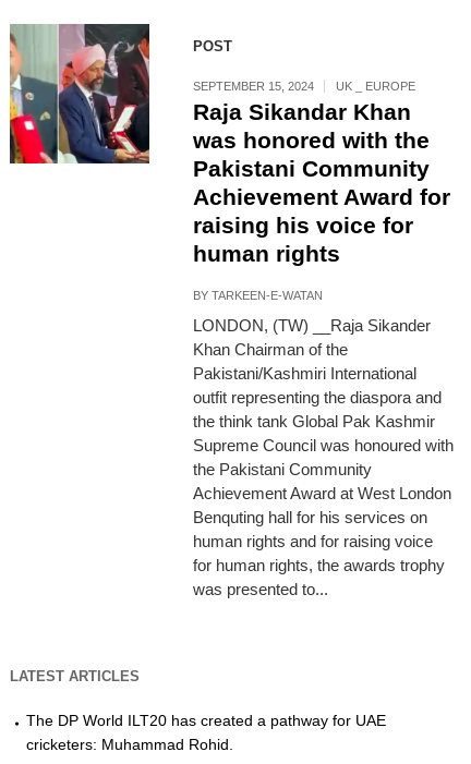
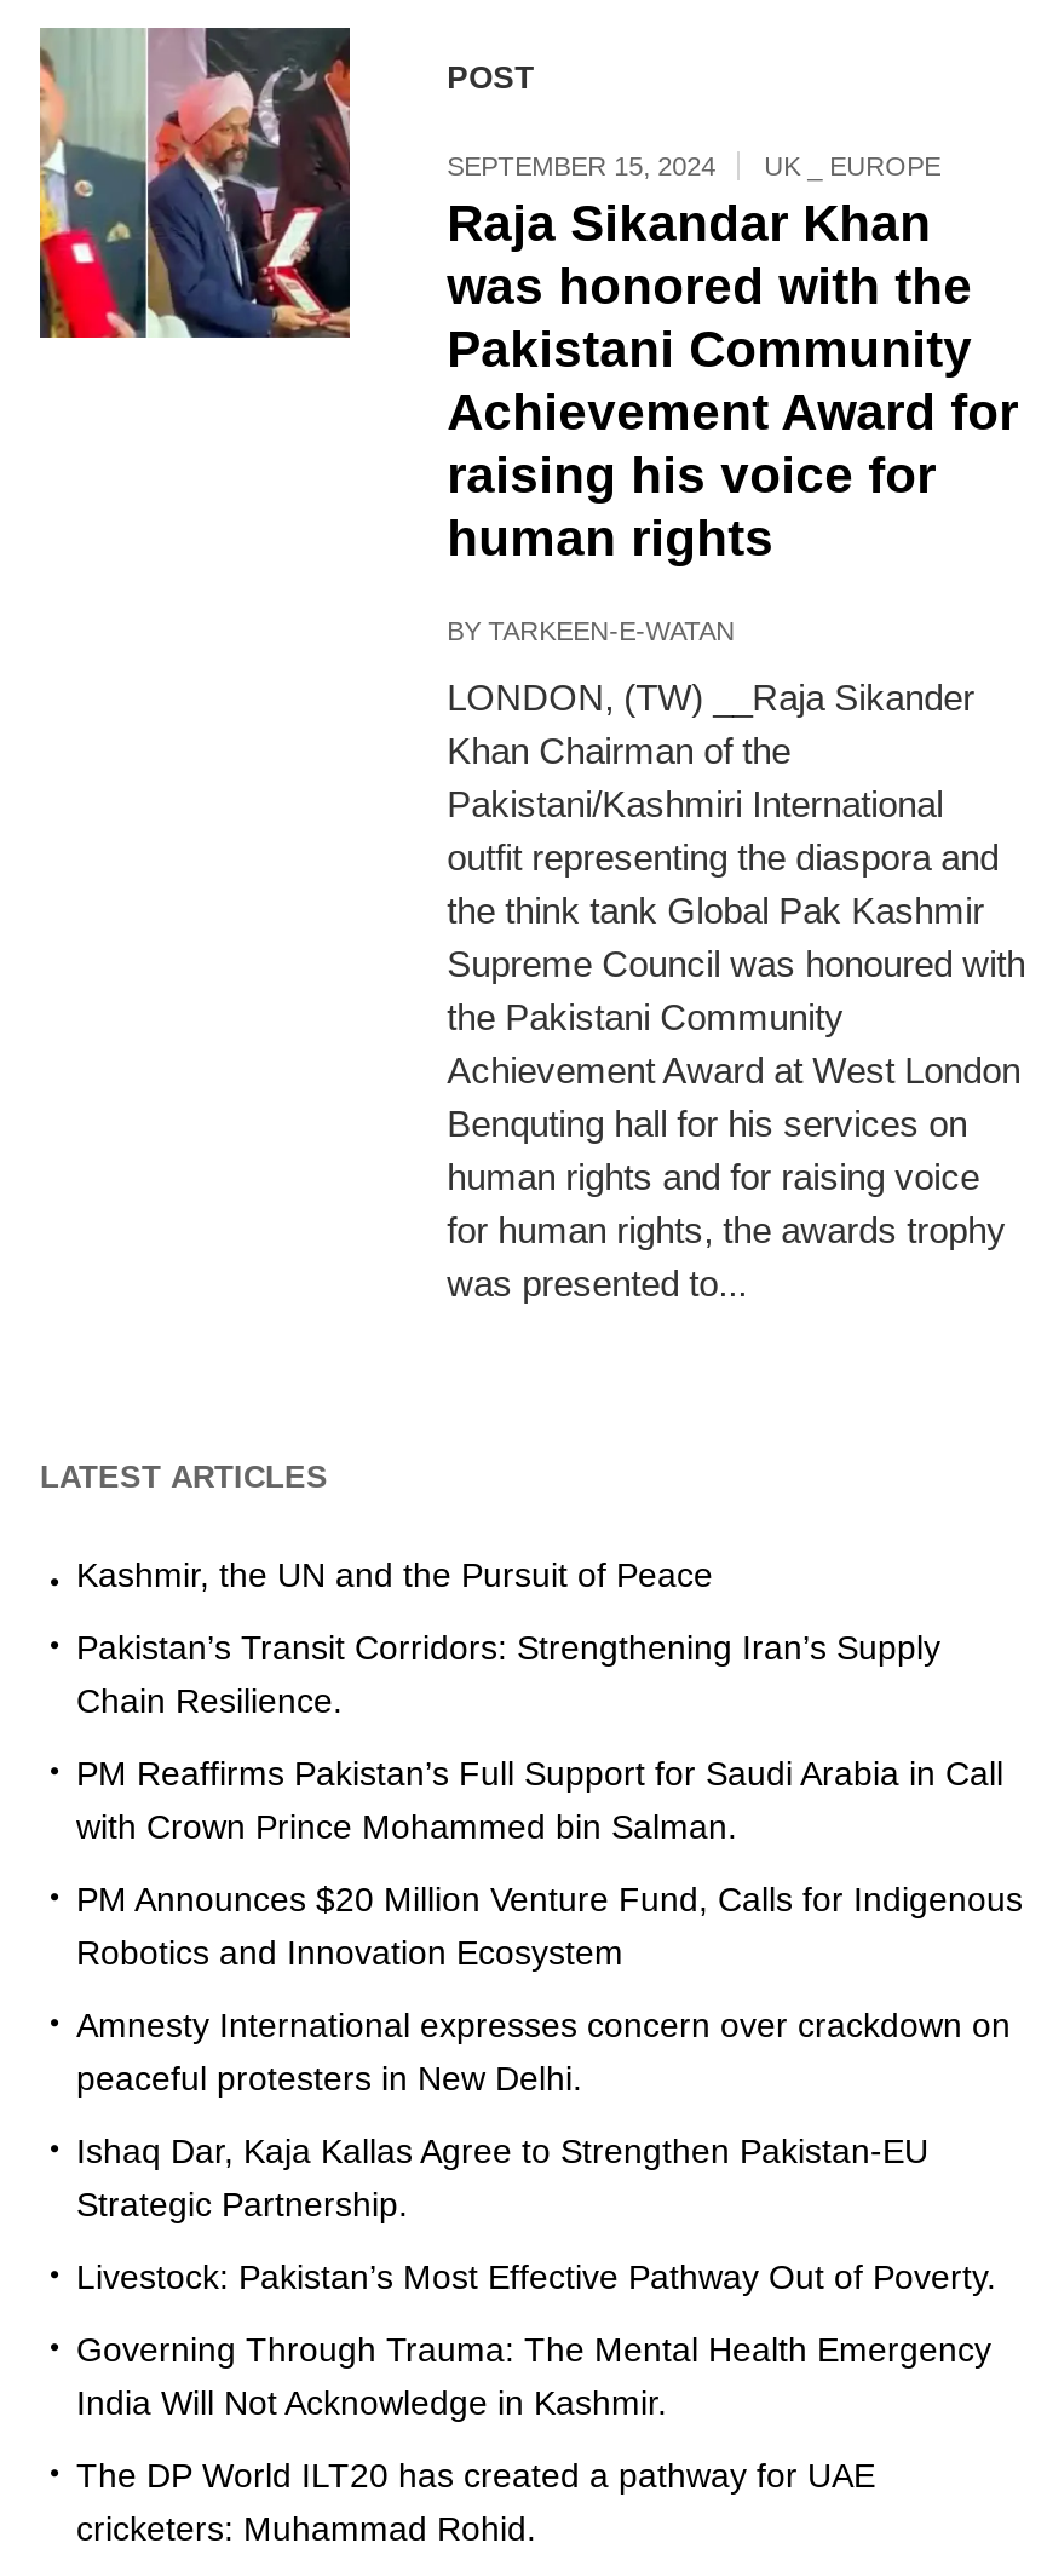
+ Kashmir, the UN and the Pursuit of Peace
+ Pakistan’s Transit Corridors: Strengthening Iran’s Supply
+ Chain Resilience.
+ PM Reaffirms Pakistan’s Full Support for Saudi Arabia in Call
+ with Crown Prince Mohammed bin Salman.
+ PM Announces $20 Million Venture Fund, Calls for Indigenous
+ Robotics and Innovation Ecosystem
+ Amnesty International expresses concern over crackdown on
+ peaceful protesters in New Delhi.
+ Ishaq Dar, Kaja Kallas Agree to Strengthen Pakistan-EU
+ Strategic Partnership.
+ Livestock: Pakistan’s Most Effective Pathway Out of Poverty.
+ Governing Through Trauma: The Mental Health Emergency
+ India Will Not Acknowledge in Kashmir.
